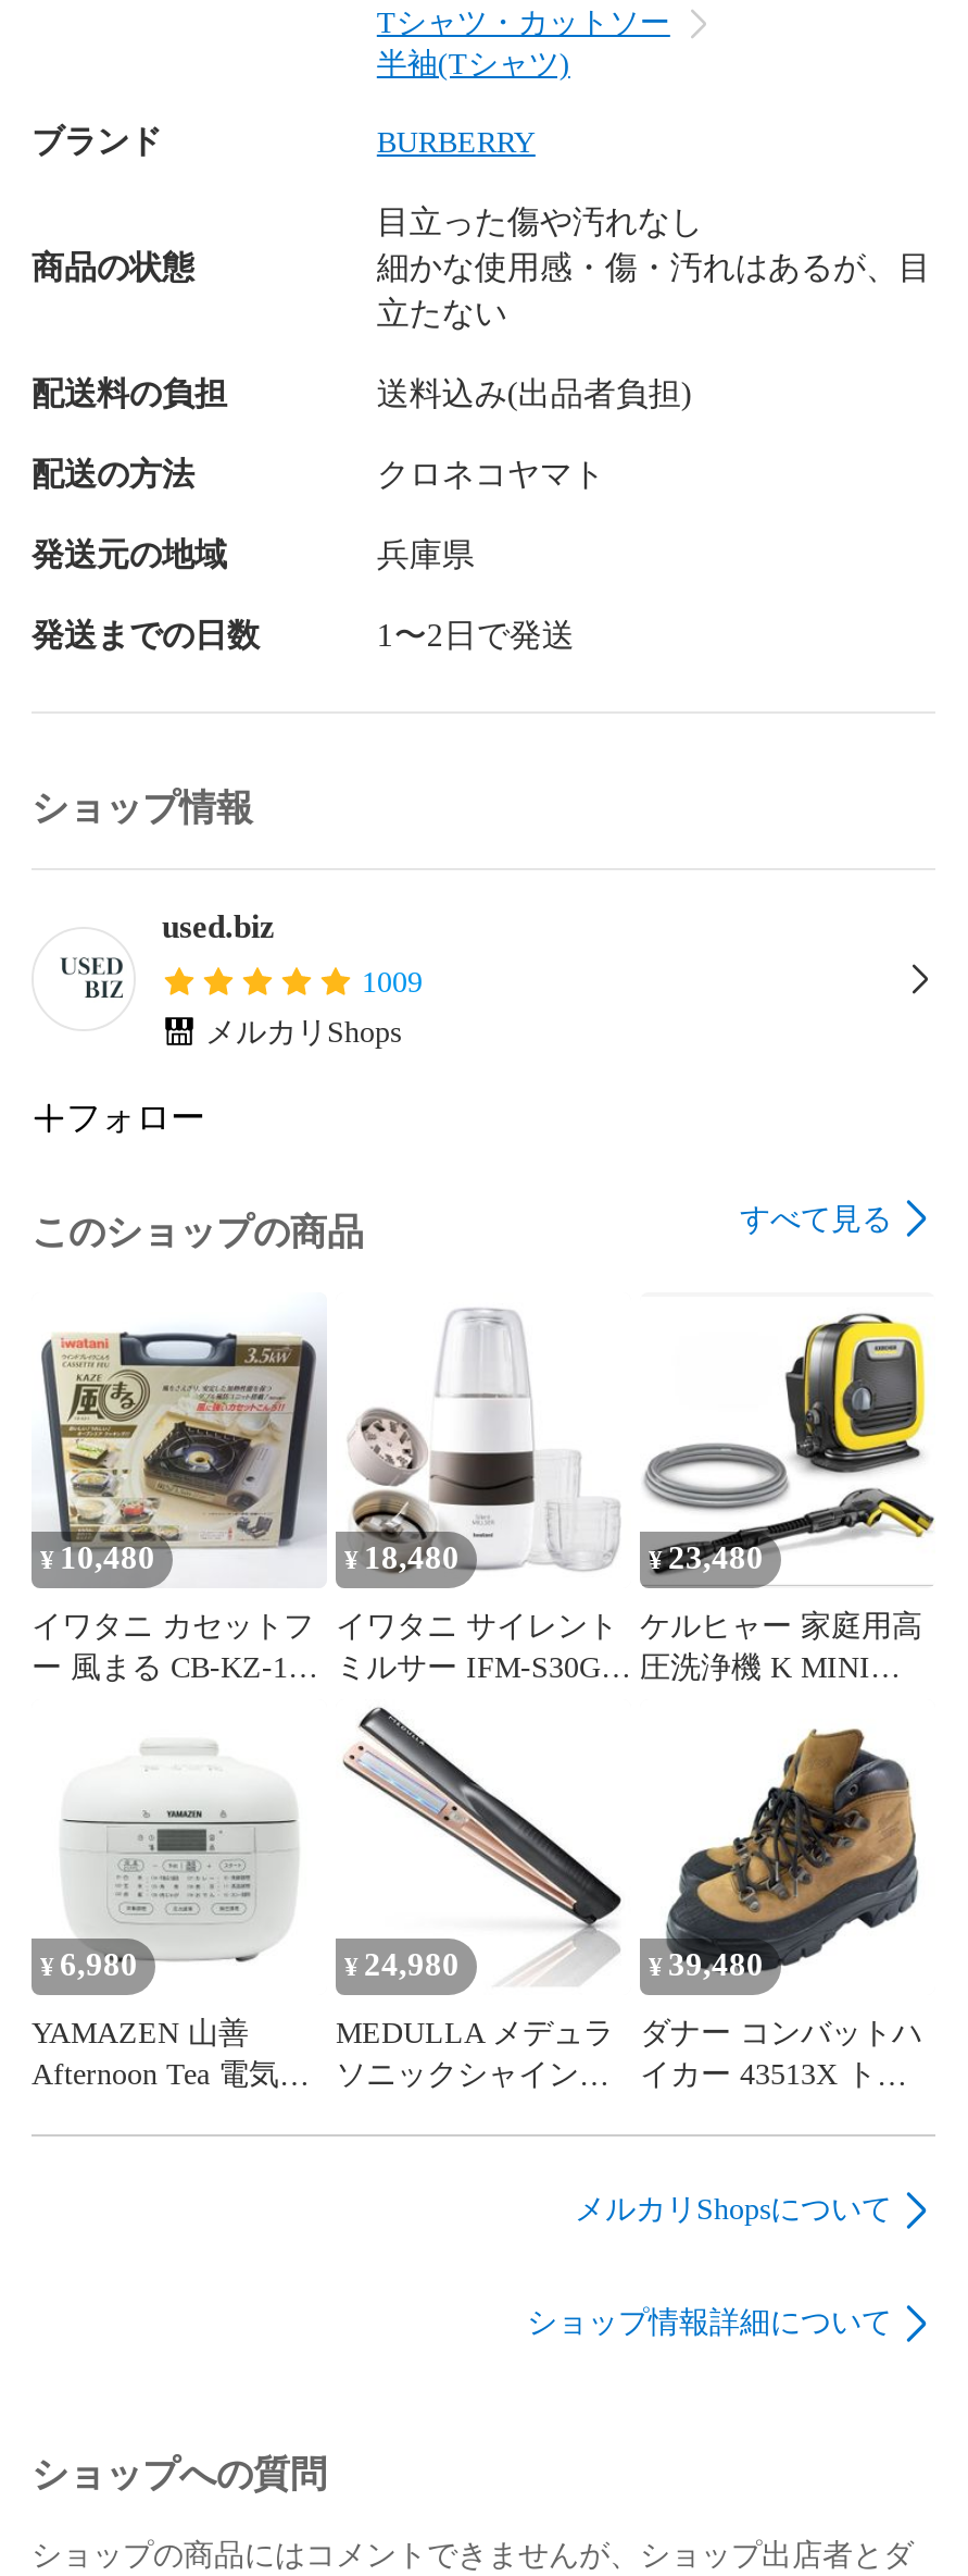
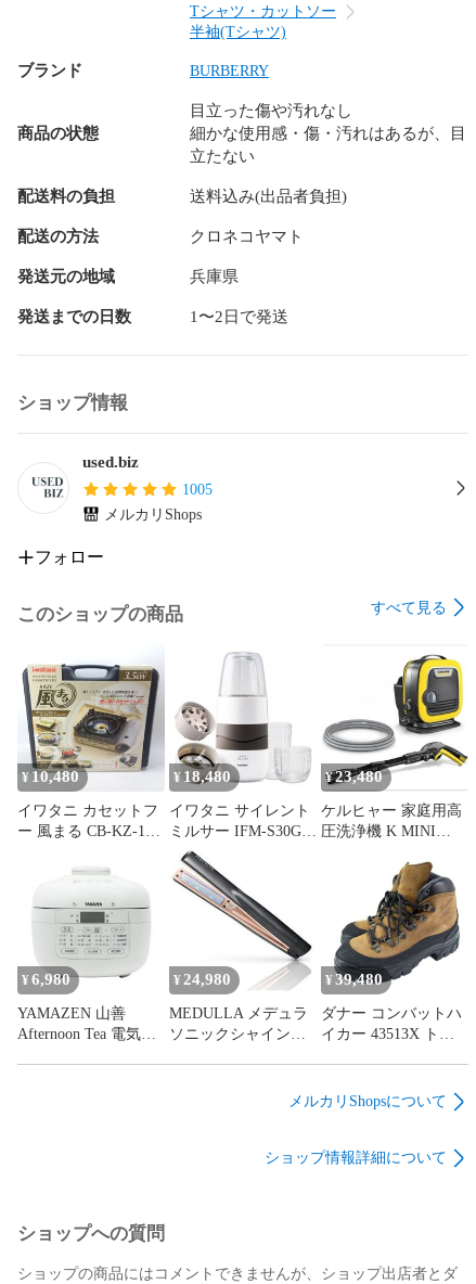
- 1009
+ 1005
